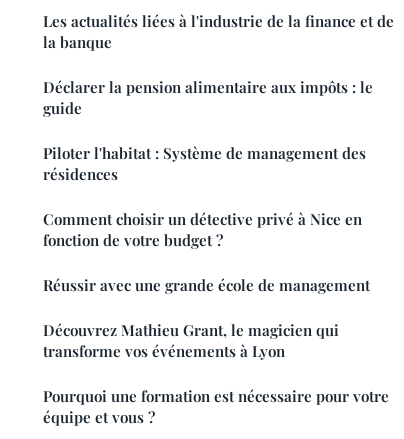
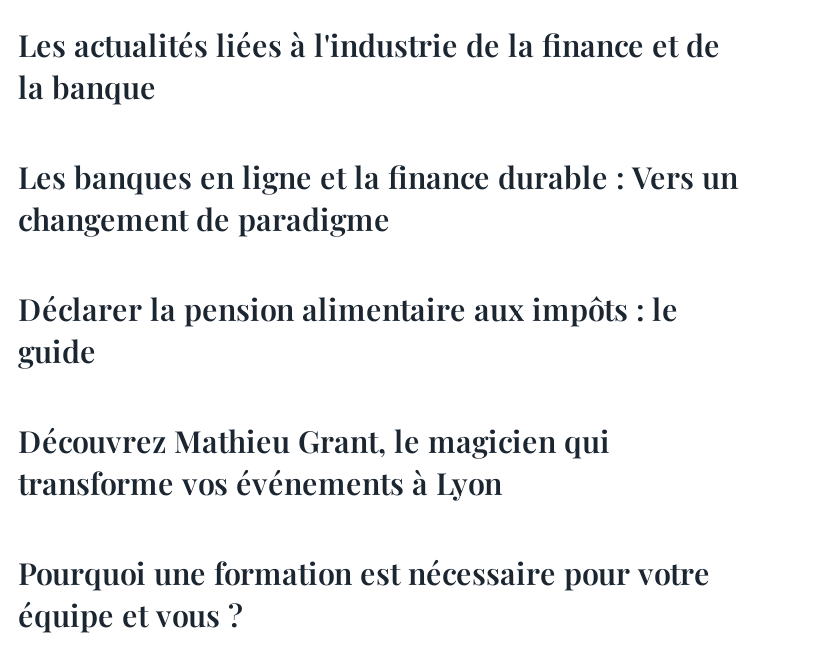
+ Les banques en ligne et la finance durable : Vers un
+ changement de paradigme

moved down: Déclarer la pension alimentaire aux impôts : le | guide

- Piloter l'habitat : Système de management des
- résidences
- Comment choisir un détective privé à Nice en
- fonction de votre budget ?
- Réussir avec une grande école de management
